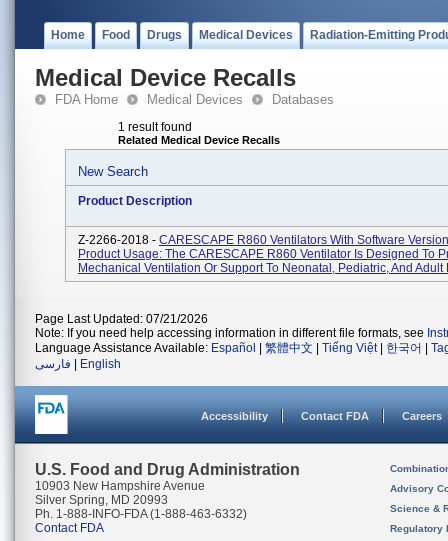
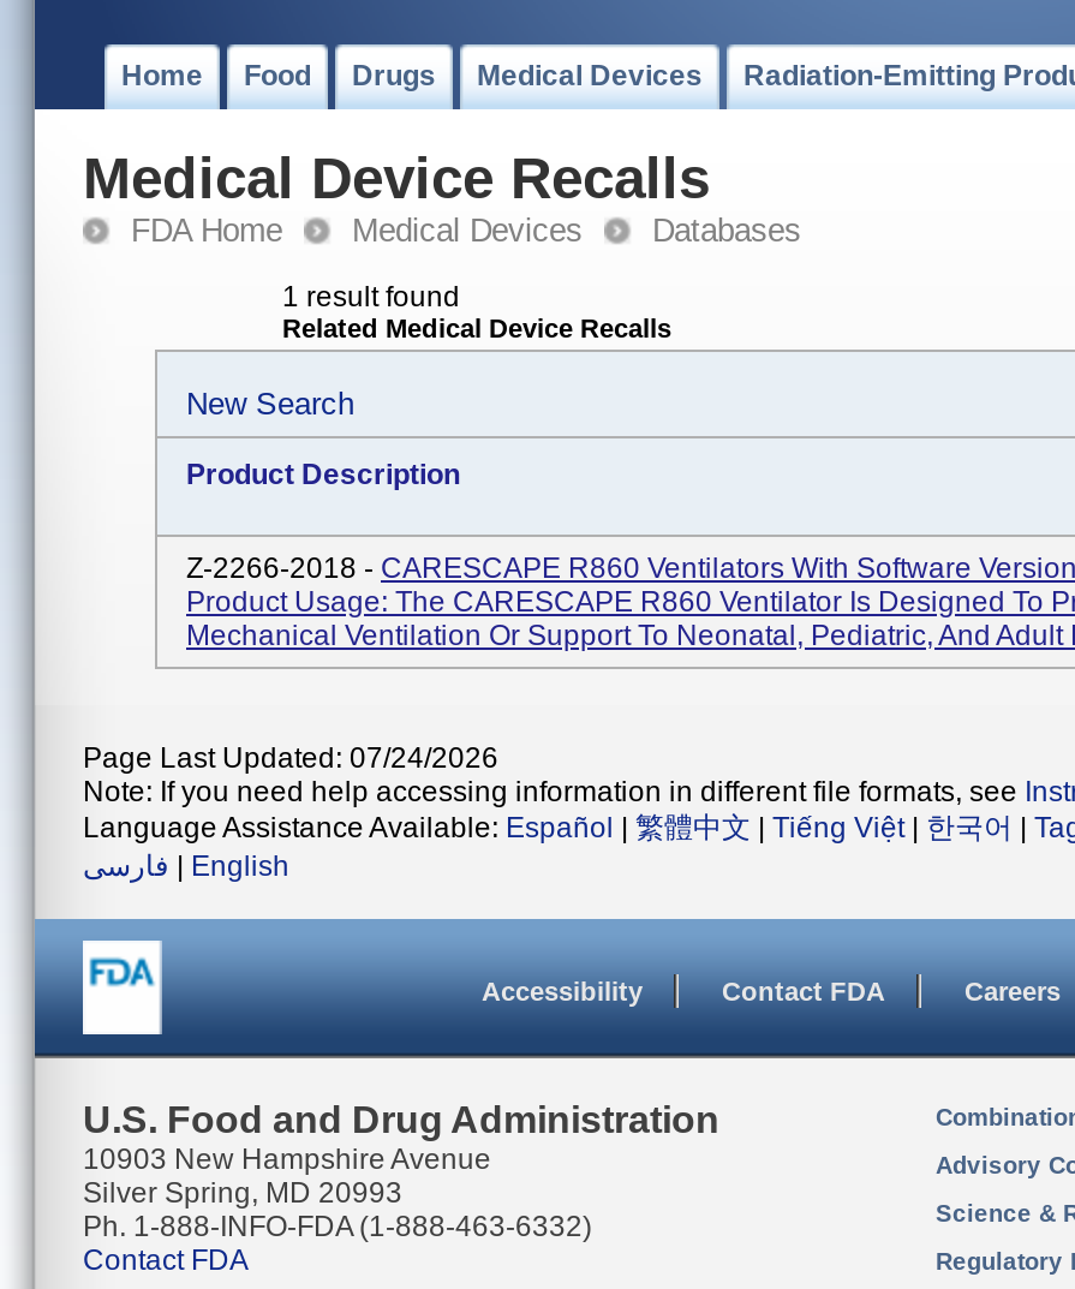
- Page Last Updated: 07/21/2026
+ Page Last Updated: 07/24/2026
